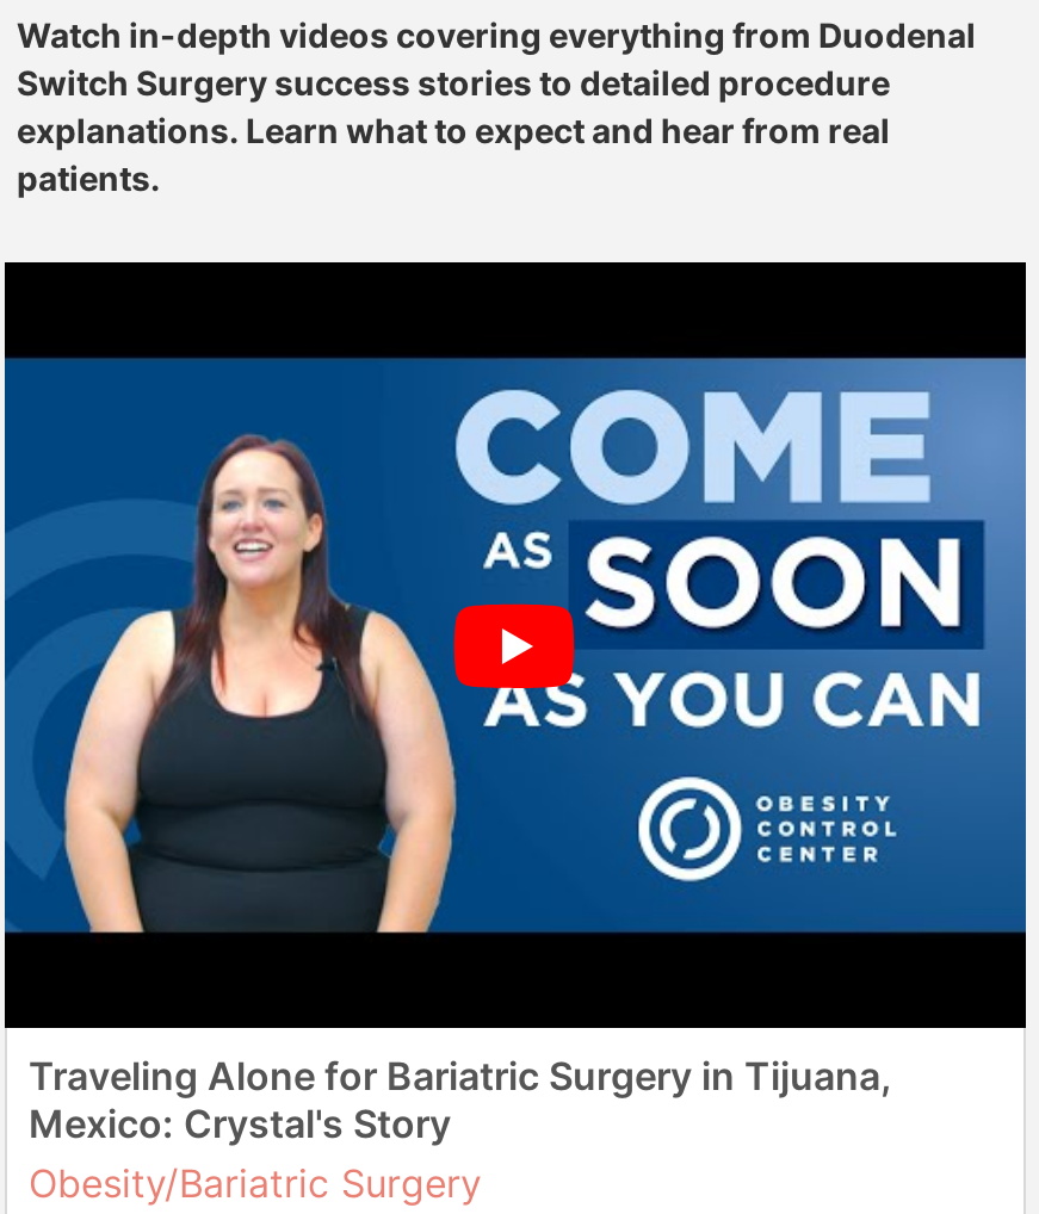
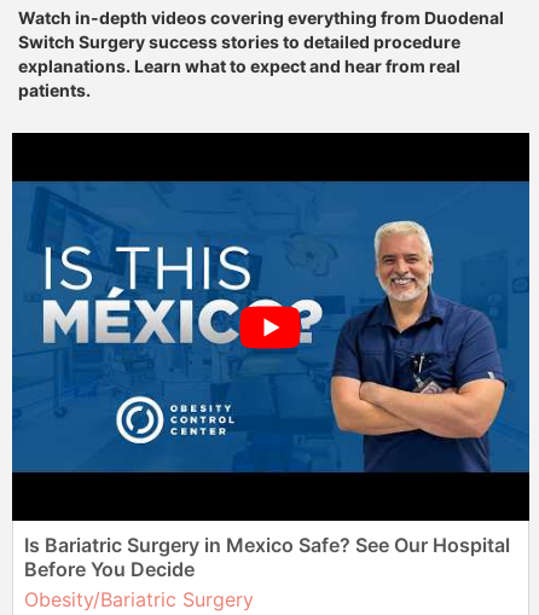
- [image]
+ [image]

- Traveling Alone for Bariatric Surgery in Tijuana,
- Mexico: Crystal's Story
+ Is Bariatric Surgery in Mexico Safe? See Our Hospital
+ Before You Decide
